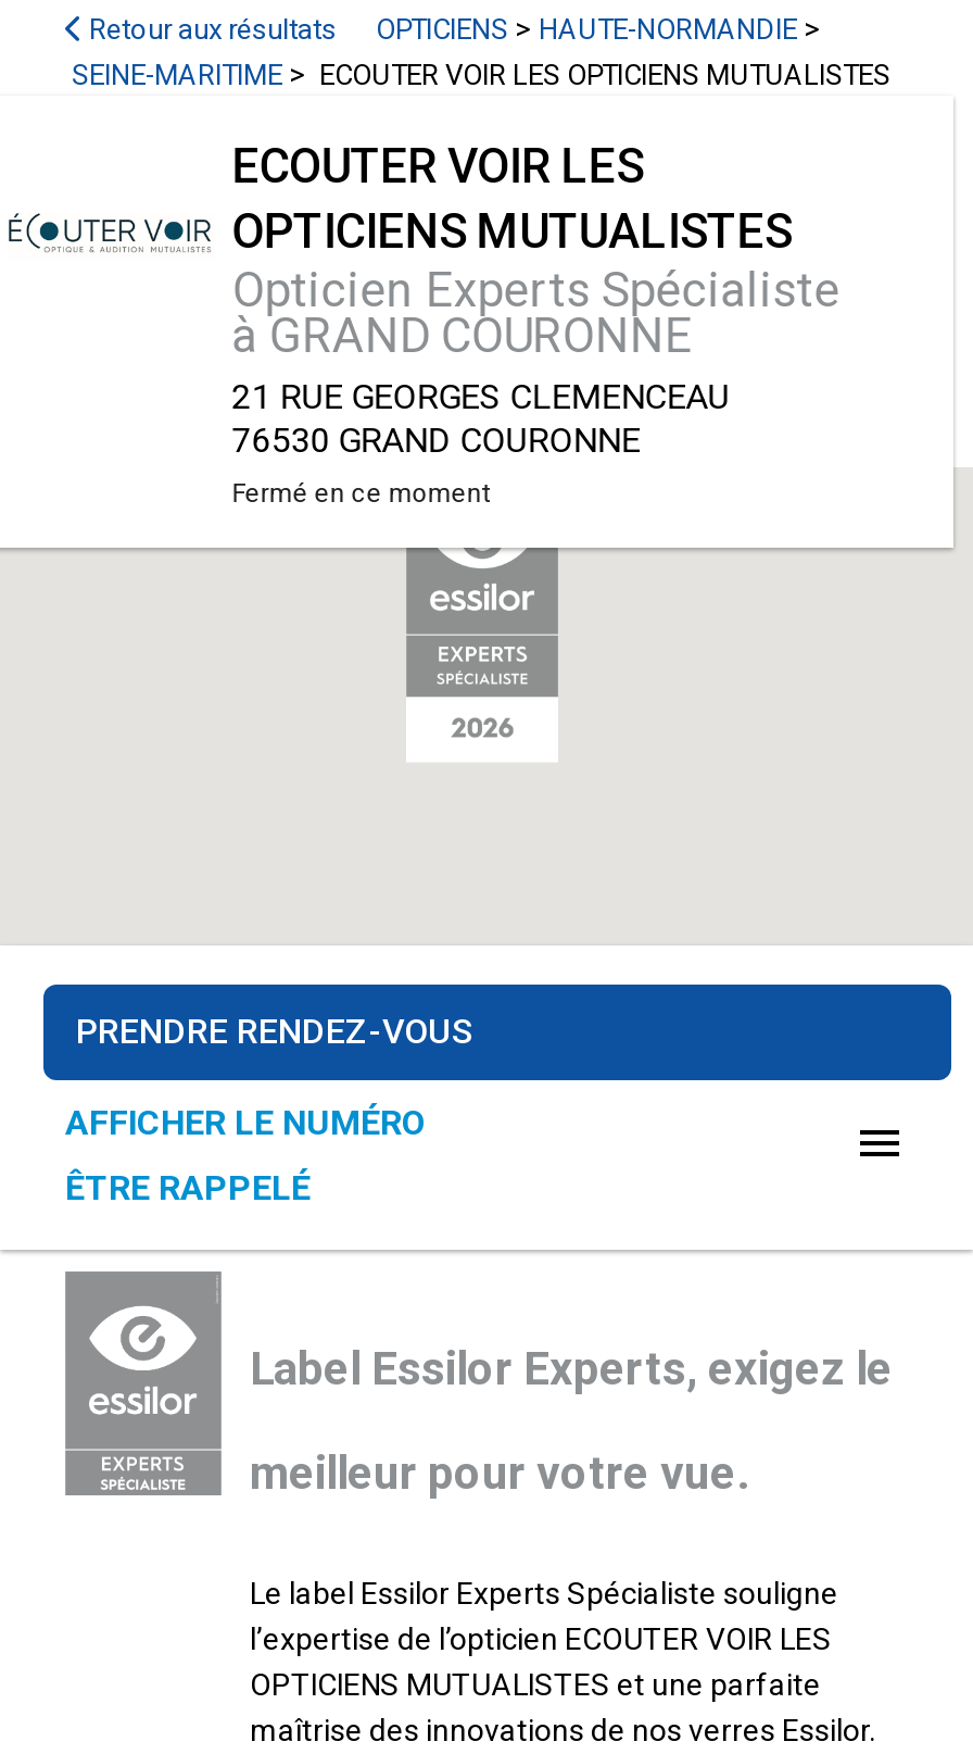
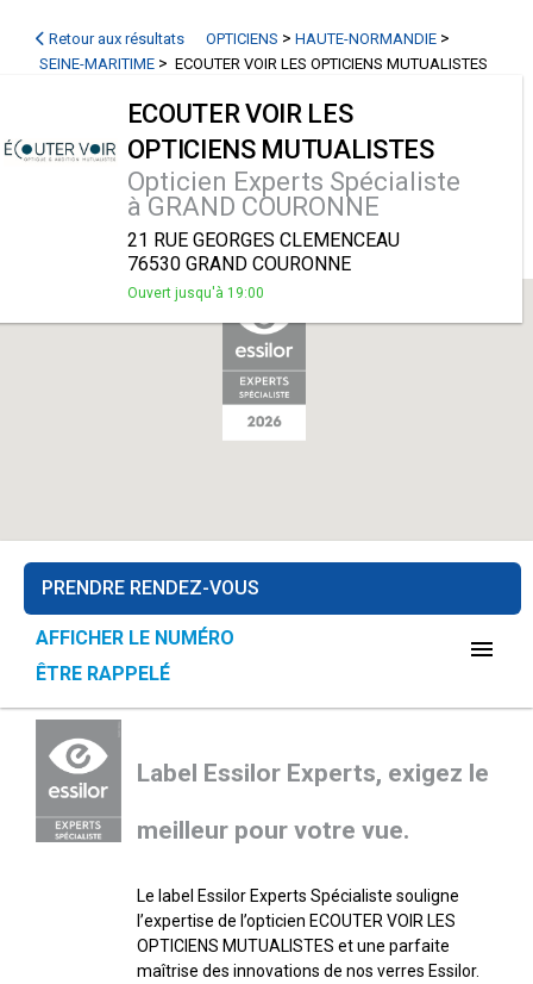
- Fermé en ce moment
+ Ouvert jusqu'à 19:00
